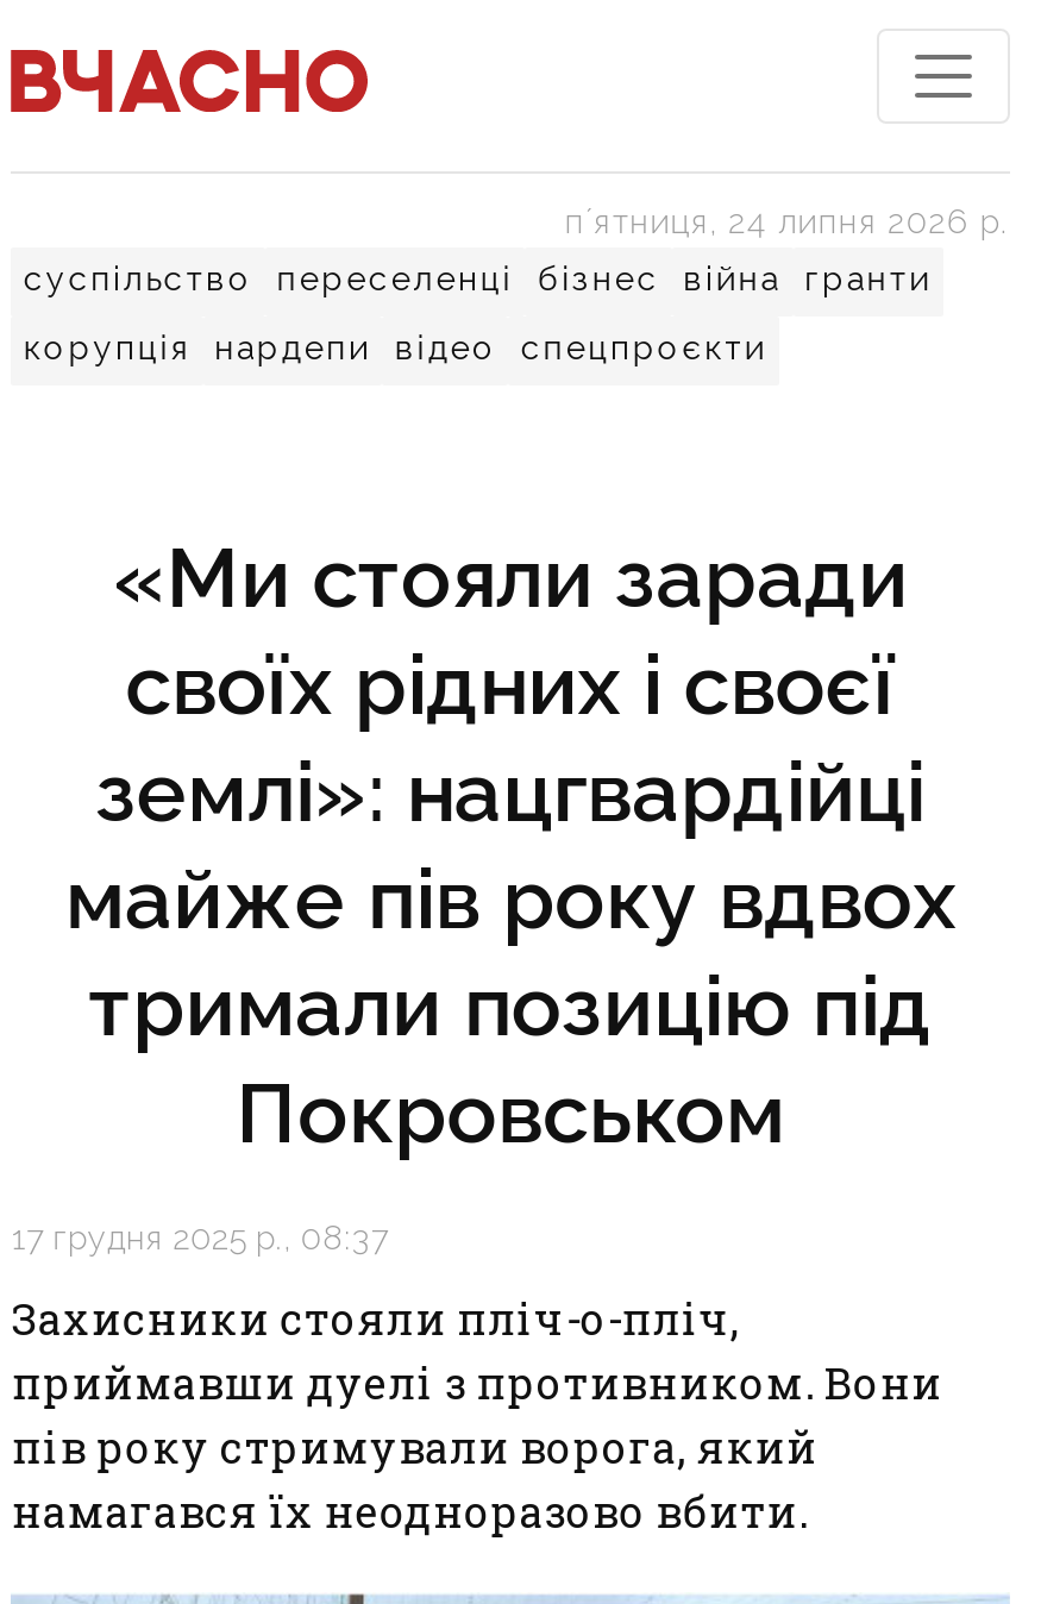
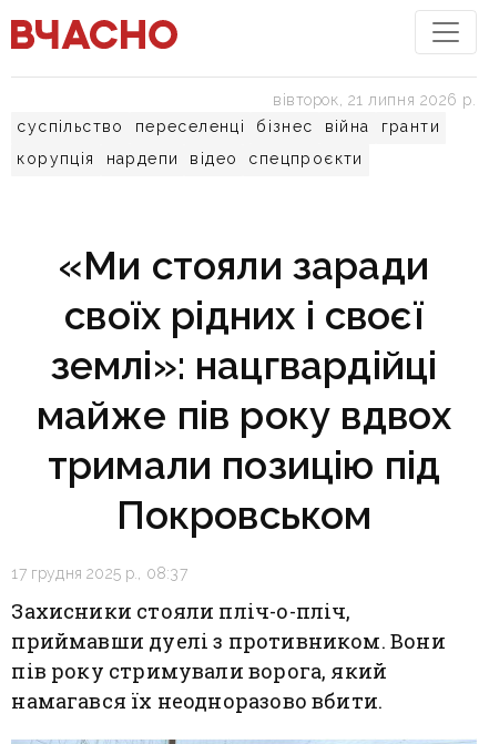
- пʼятниця, 24 липня 2026 р.
+ вівторок, 21 липня 2026 р.
